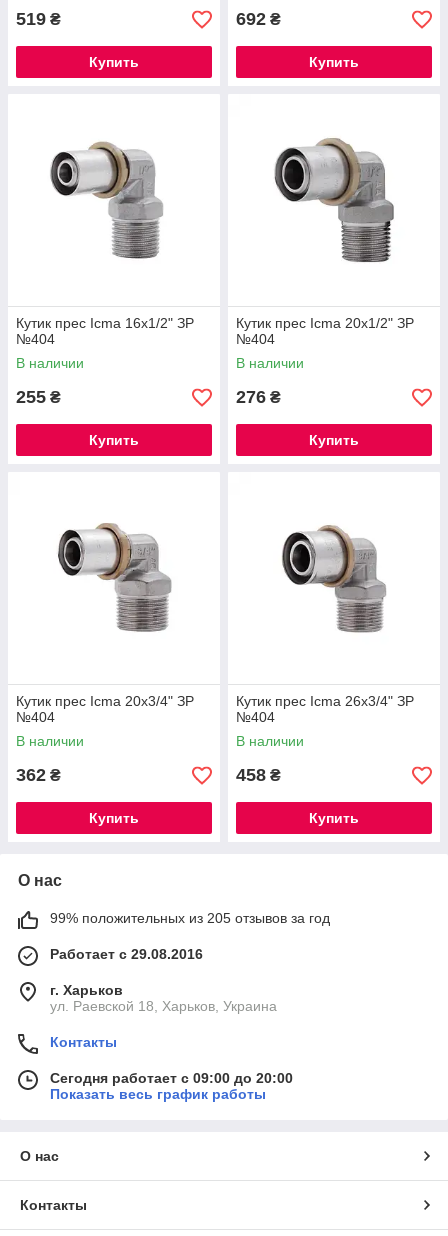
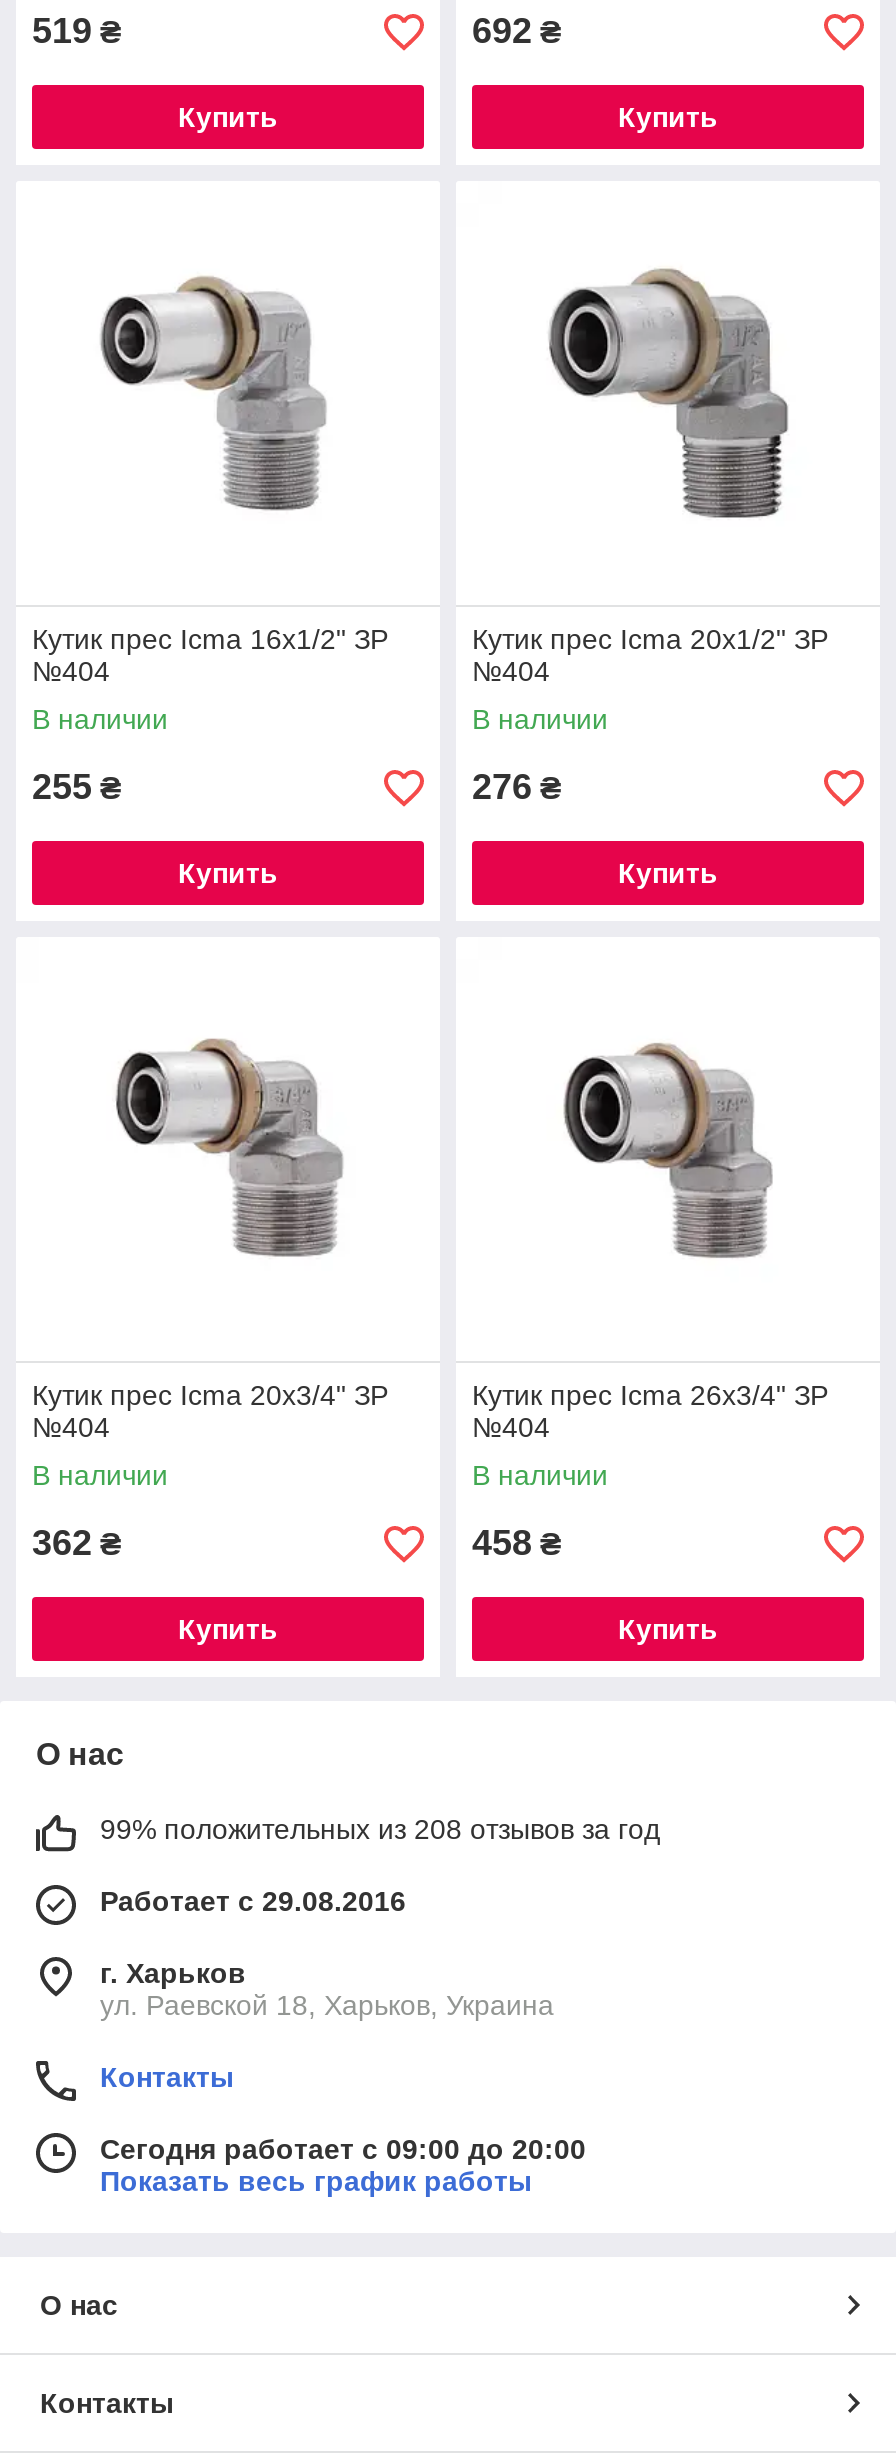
- 99% положительных из 205 отзывов за год
+ 99% положительных из 208 отзывов за год
